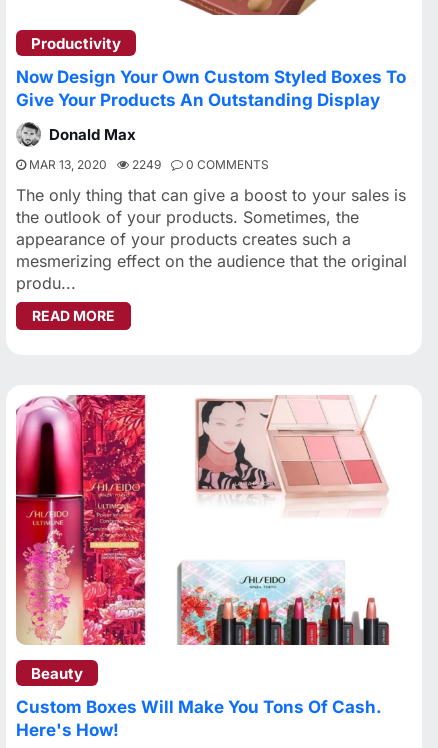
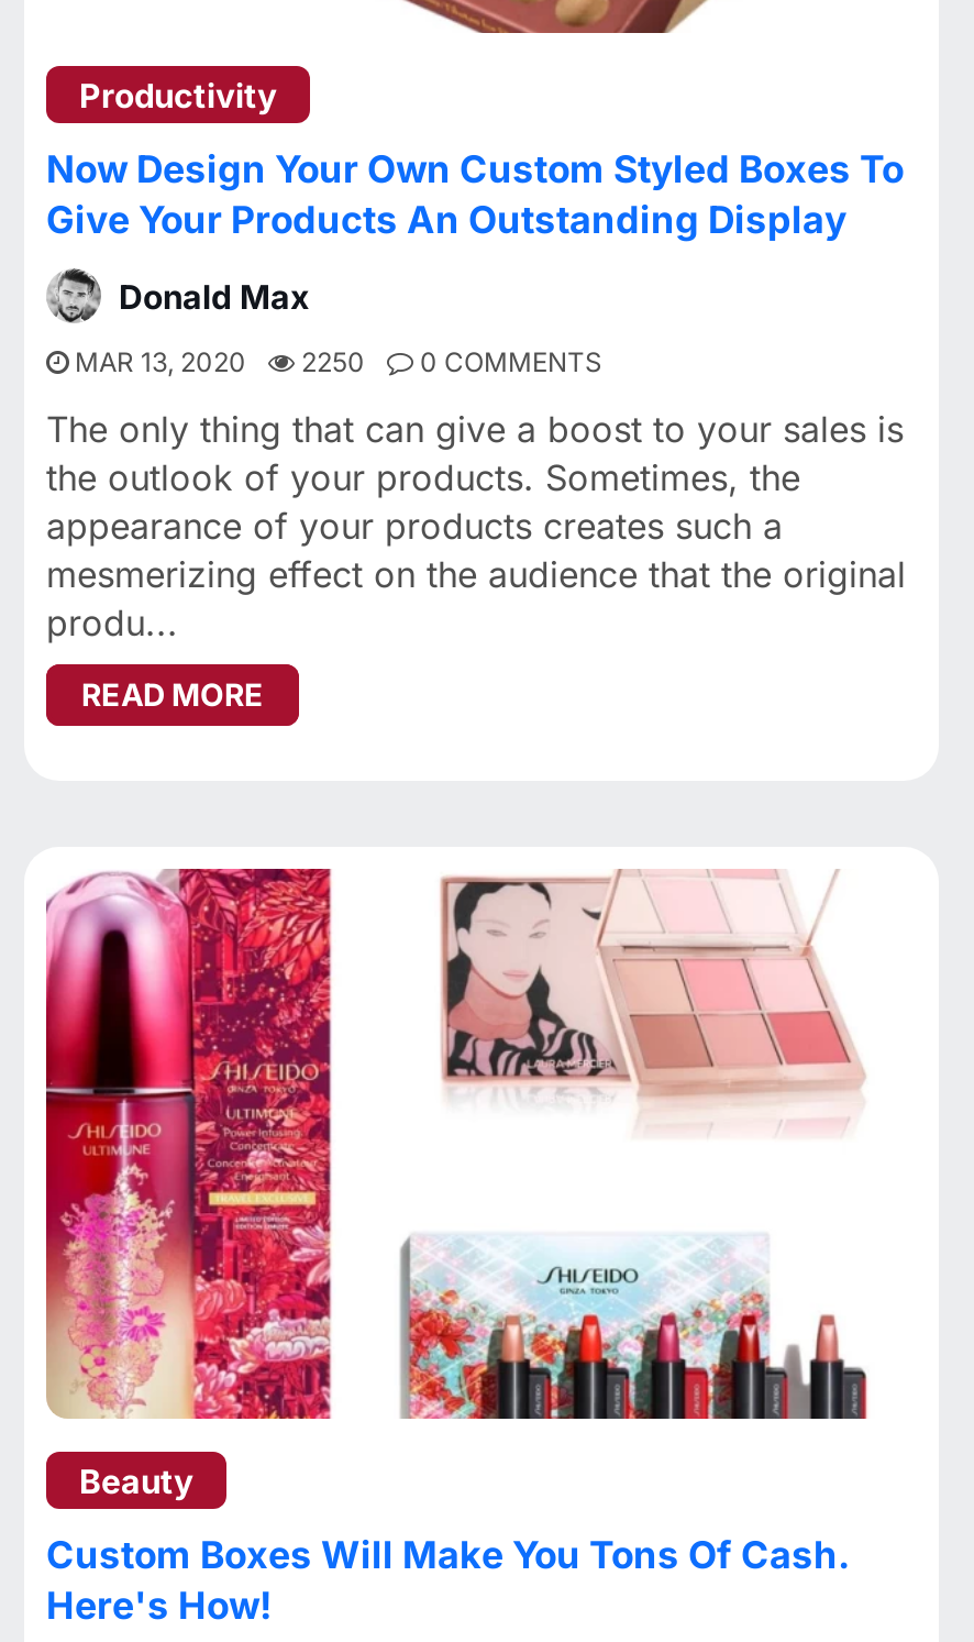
- MAR 13, 2020 2249 0 COMMENTS
+ MAR 13, 2020 2250 0 COMMENTS
